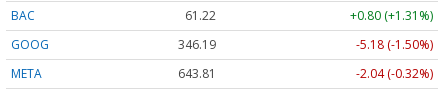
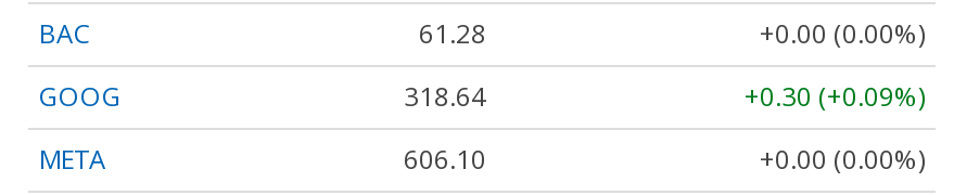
- 61.22
+ 61.28

- +0.80 (+1.31%)
+ +0.00 (0.00%)

- 346.19
+ 318.64

- -5.18 (-1.50%)
+ +0.30 (+0.09%)

- 643.81
+ 606.10

- -2.04 (-0.32%)
+ +0.00 (0.00%)
